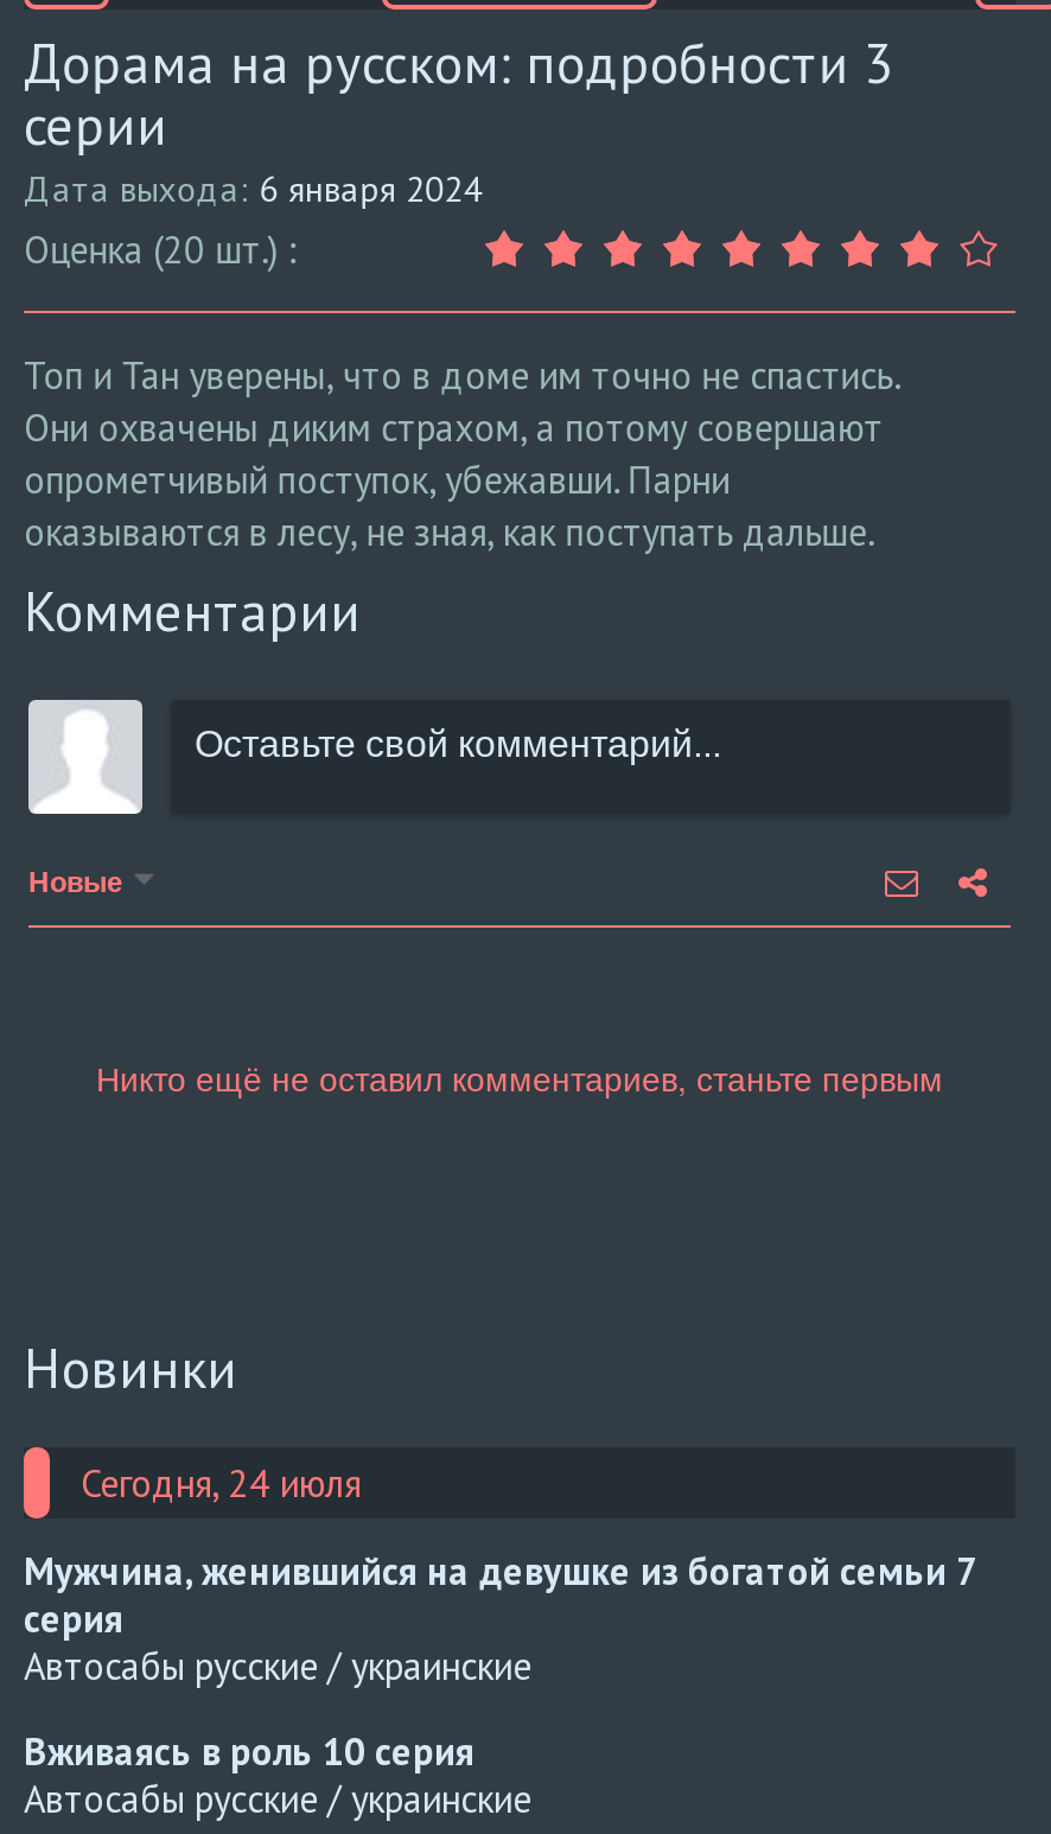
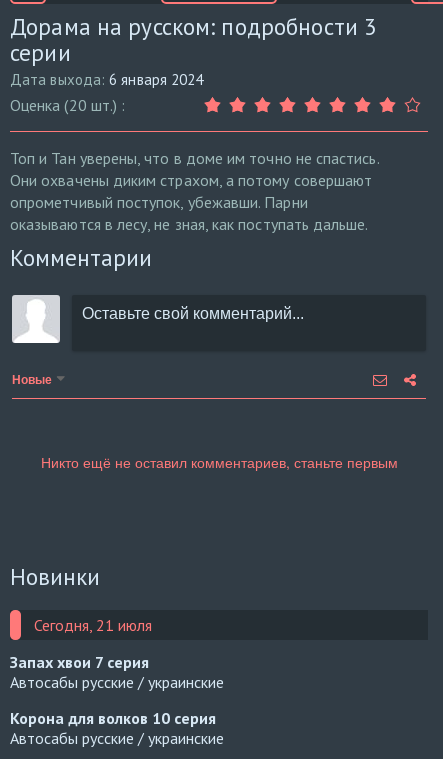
- Сегодня, 24 июля
+ Сегодня, 21 июля

- Мужчина, женившийся на девушке из богатой семьи 7
- серия
+ Запах хвои 7 серия

- Вживаясь в роль 10 серия
+ Корона для волков 10 серия
